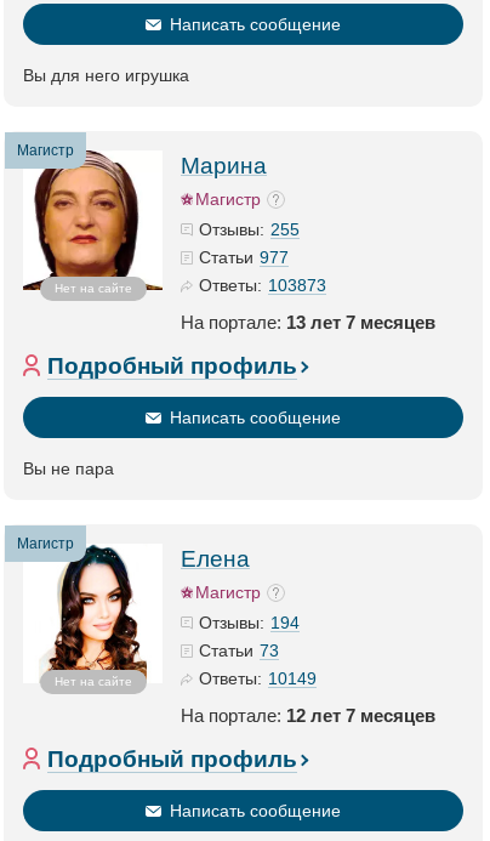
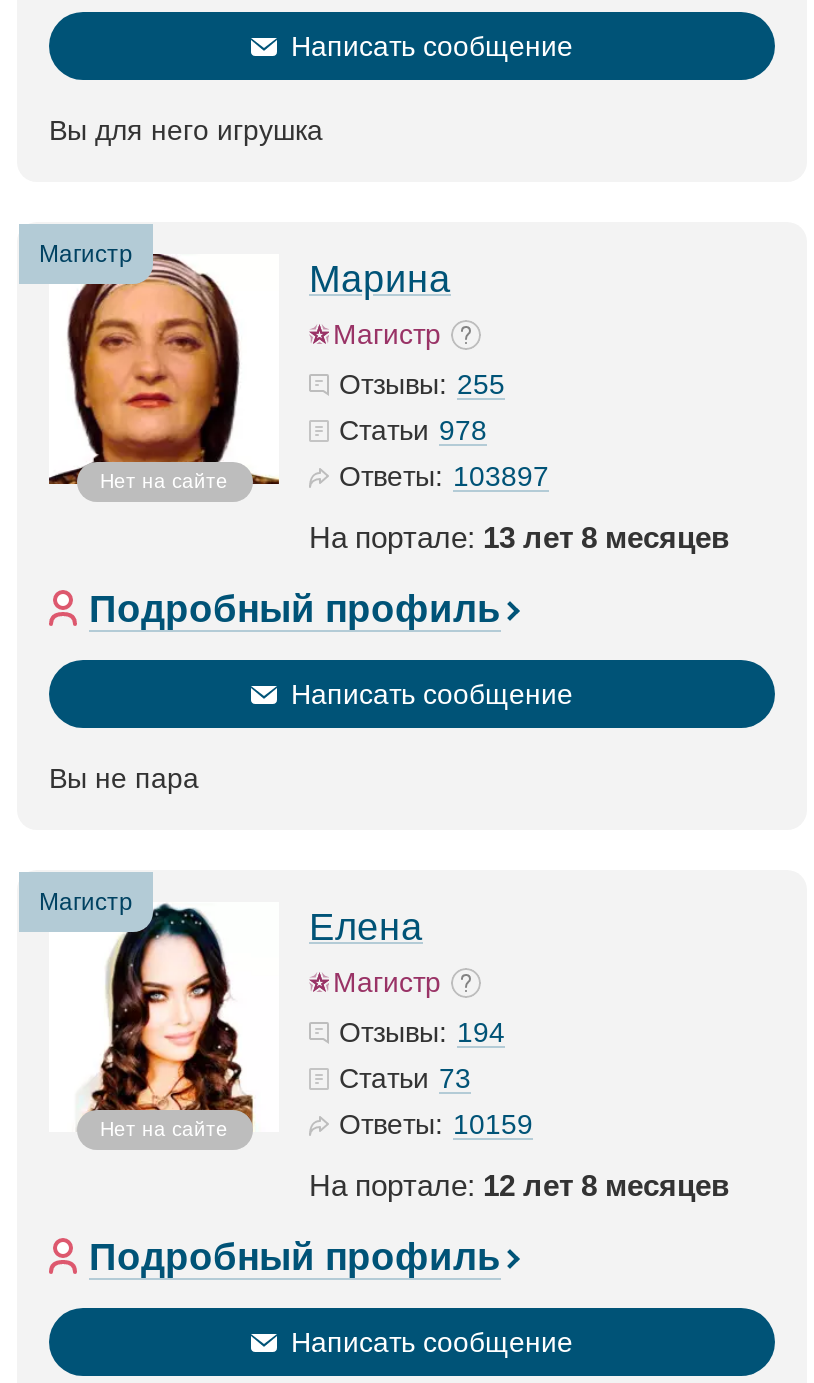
- Статьи 977
+ Статьи 978

- Ответы: 103873
+ Ответы: 103897

- На портале: 13 лет 7 месяцев
+ На портале: 13 лет 8 месяцев

- Ответы: 10149
+ Ответы: 10159

- На портале: 12 лет 7 месяцев
+ На портале: 12 лет 8 месяцев
